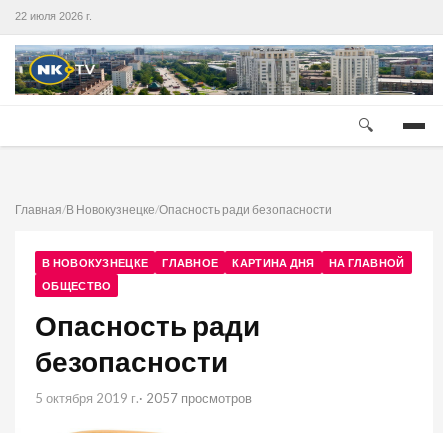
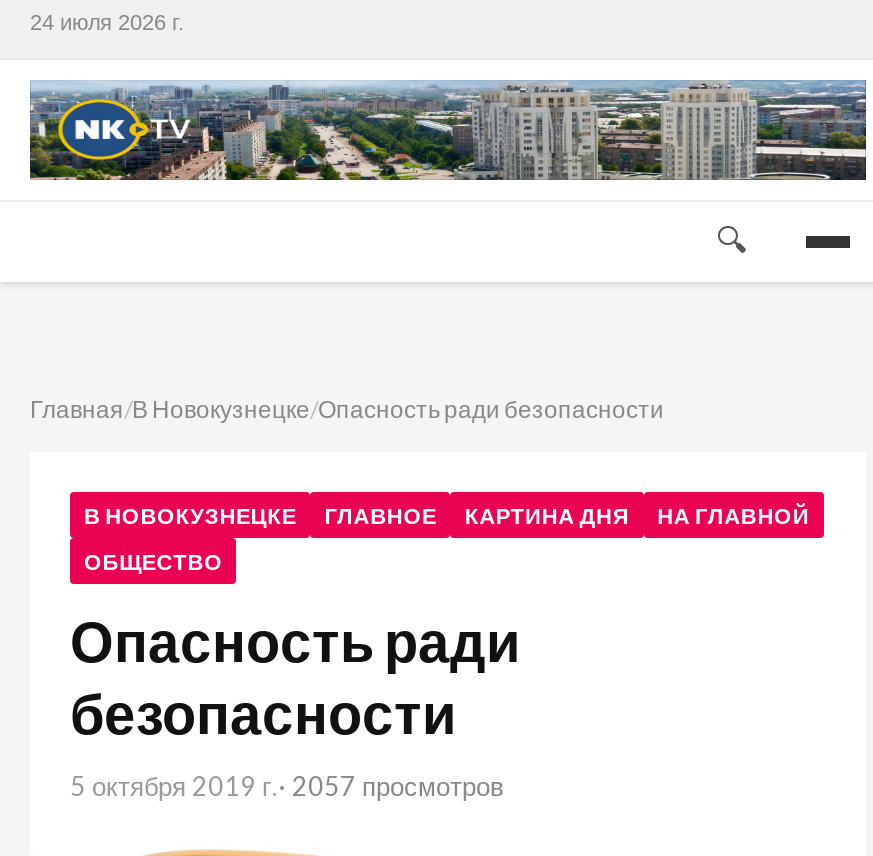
- 22 июля 2026 г.
+ 24 июля 2026 г.
